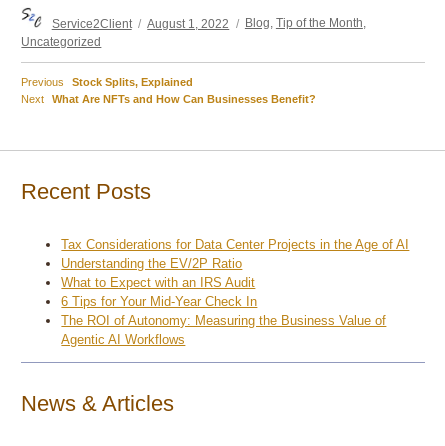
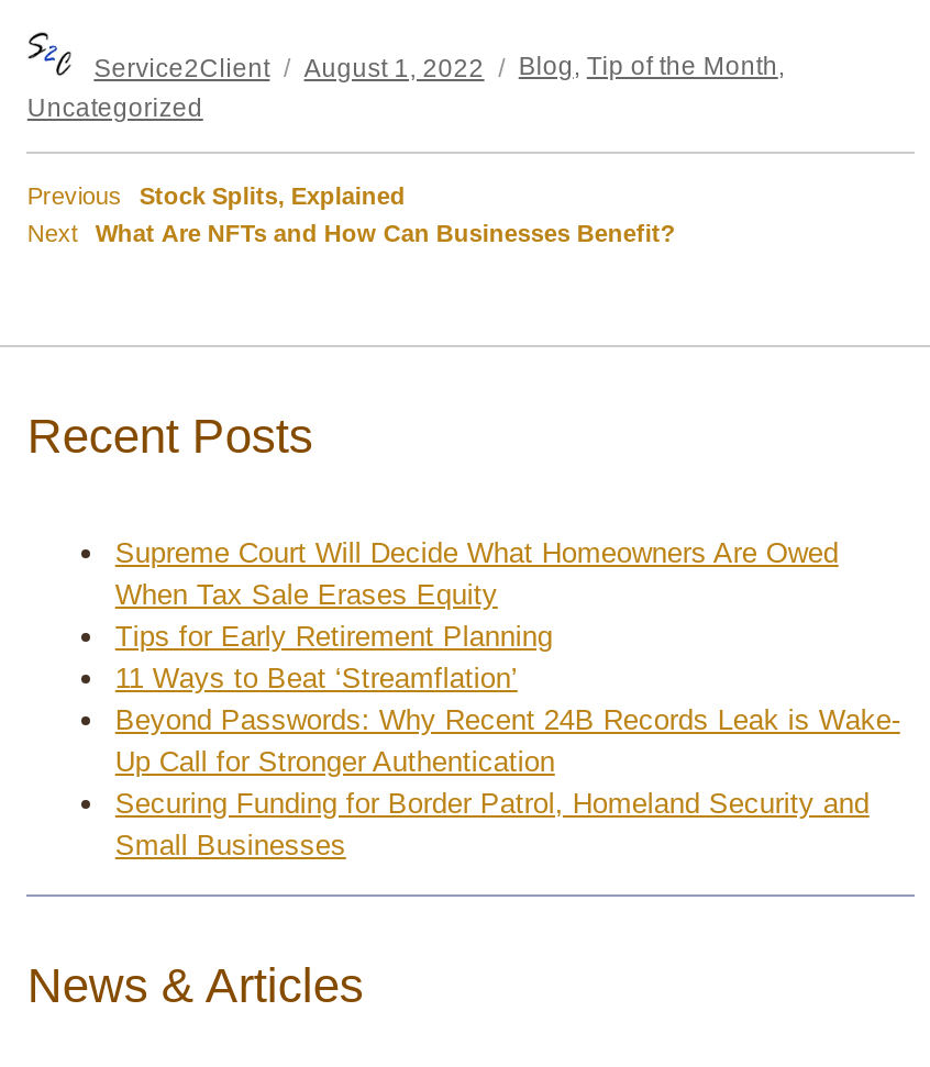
- Tax Considerations for Data Center Projects in the Age of AI
- Understanding the EV/2P Ratio
- What to Expect with an IRS Audit
- 6 Tips for Your Mid-Year Check In
- The ROI of Autonomy: Measuring the Business Value of
- Agentic AI Workflows
+ Supreme Court Will Decide What Homeowners Are Owed
+ When Tax Sale Erases Equity
+ Tips for Early Retirement Planning
+ 11 Ways to Beat ‘Streamflation’
+ Beyond Passwords: Why Recent 24B Records Leak is Wake-
+ Up Call for Stronger Authentication
+ Securing Funding for Border Patrol, Homeland Security and
+ Small Businesses
